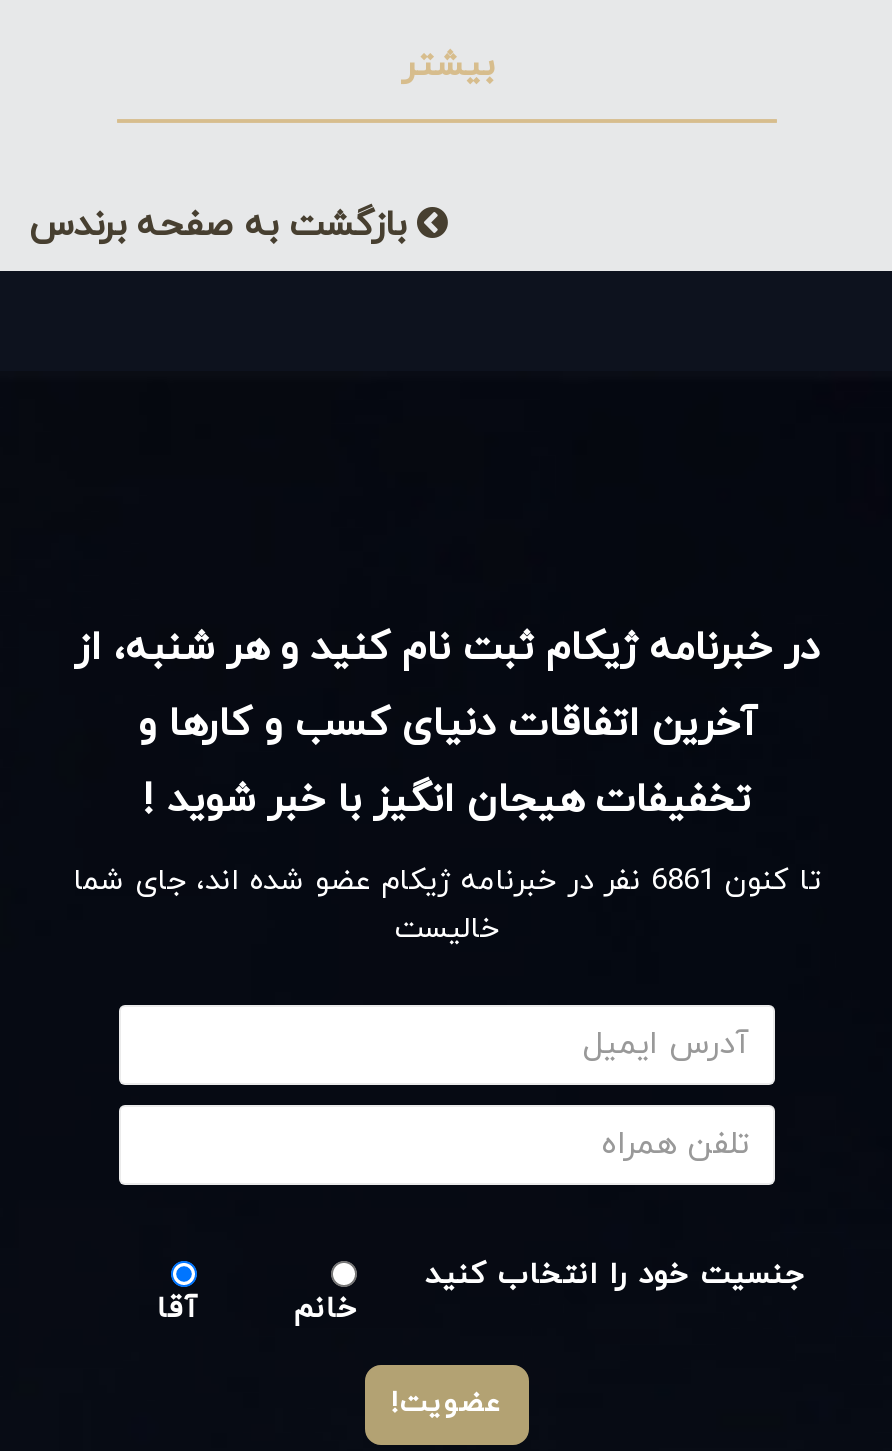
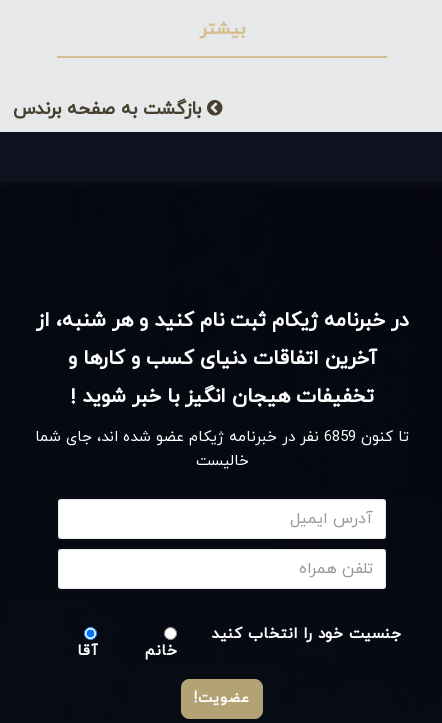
- تا کنون 6861 نفر در خبرنامه ژیکام عضو شده اند، جای شما
+ تا کنون 6859 نفر در خبرنامه ژیکام عضو شده اند، جای شما
